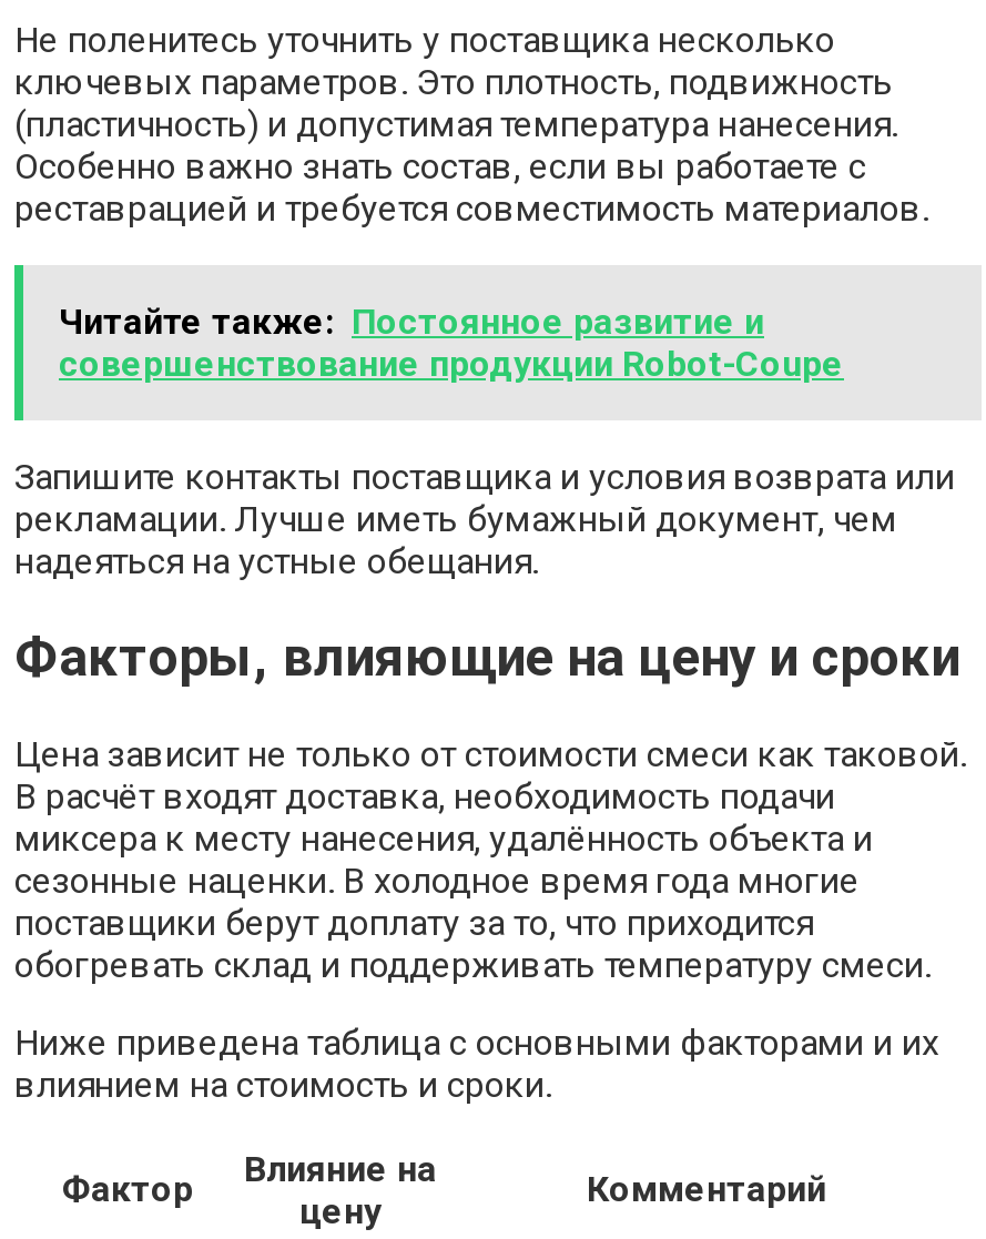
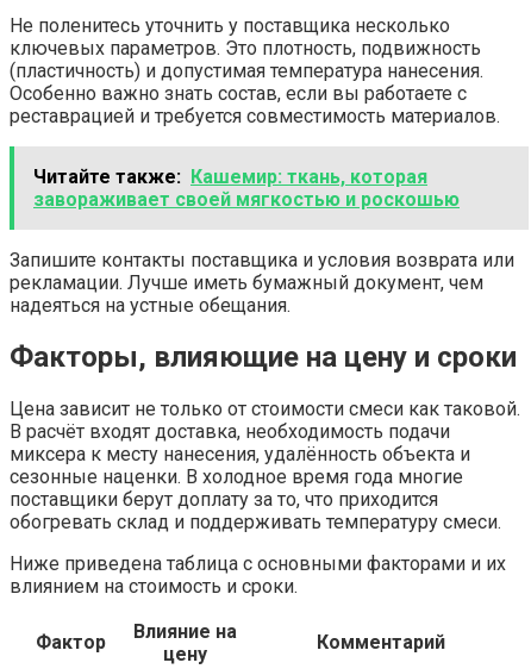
- Читайте также: Постоянное развитие и
- совершенствование продукции Robot-Coupe
+ Читайте также: Кашемир: ткань, которая
+ завораживает своей мягкостью и роскошью
